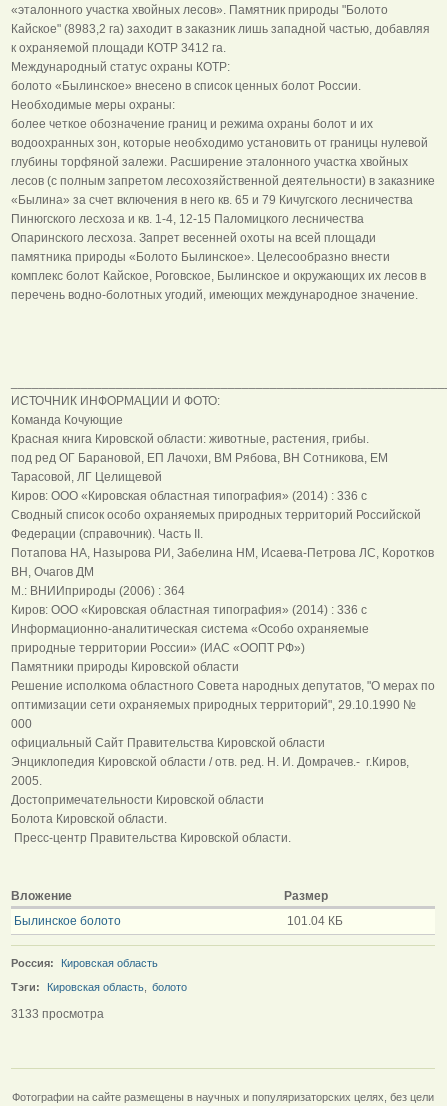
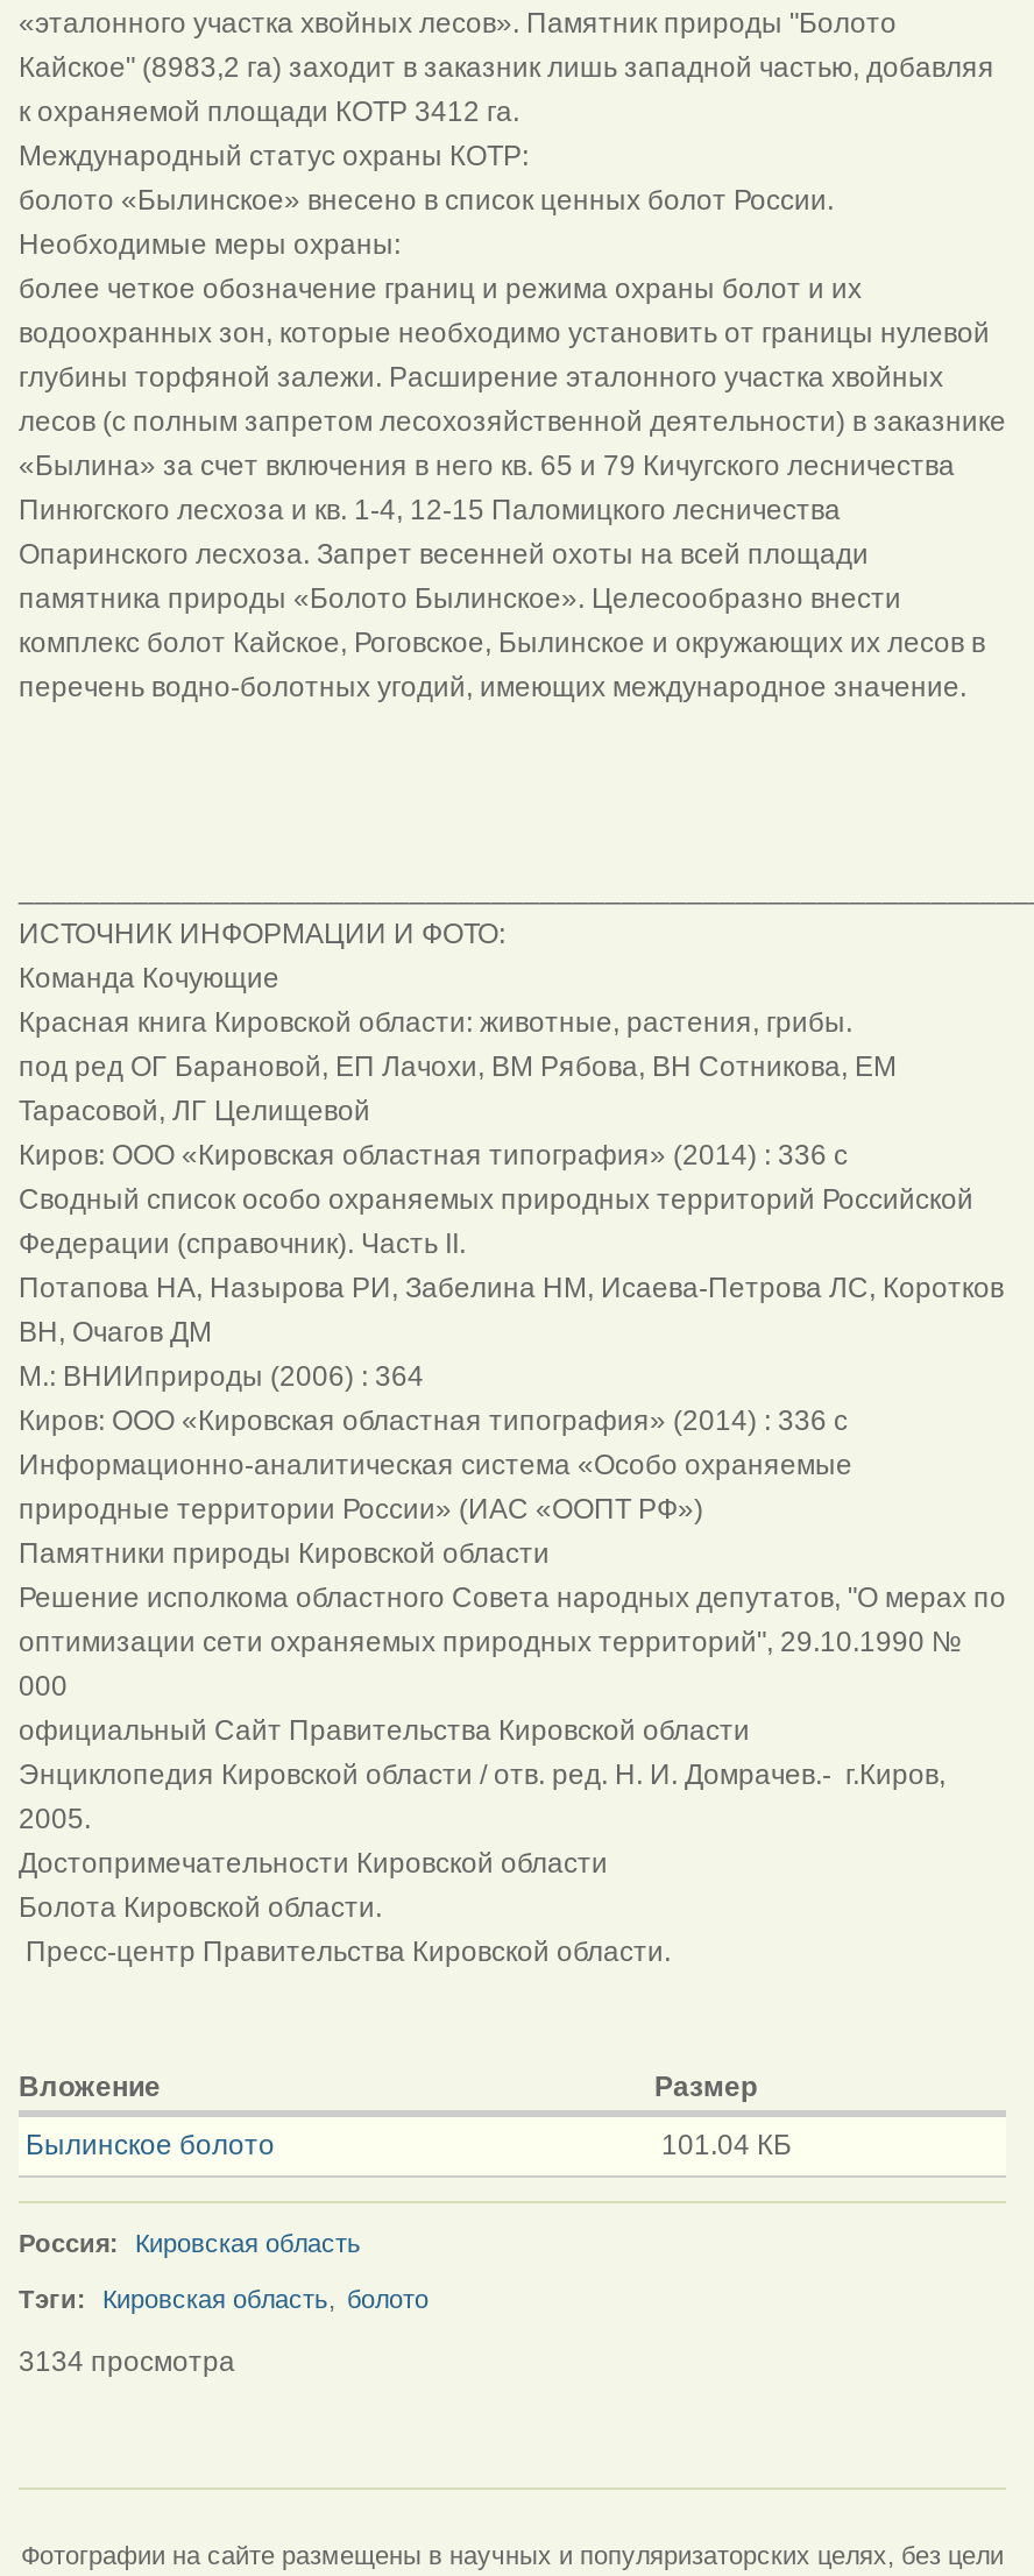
- 3133 просмотра
+ 3134 просмотра
